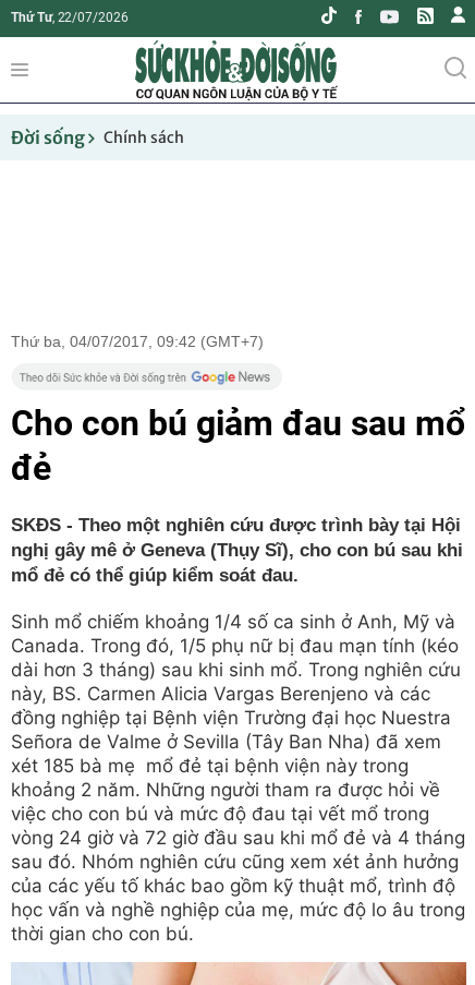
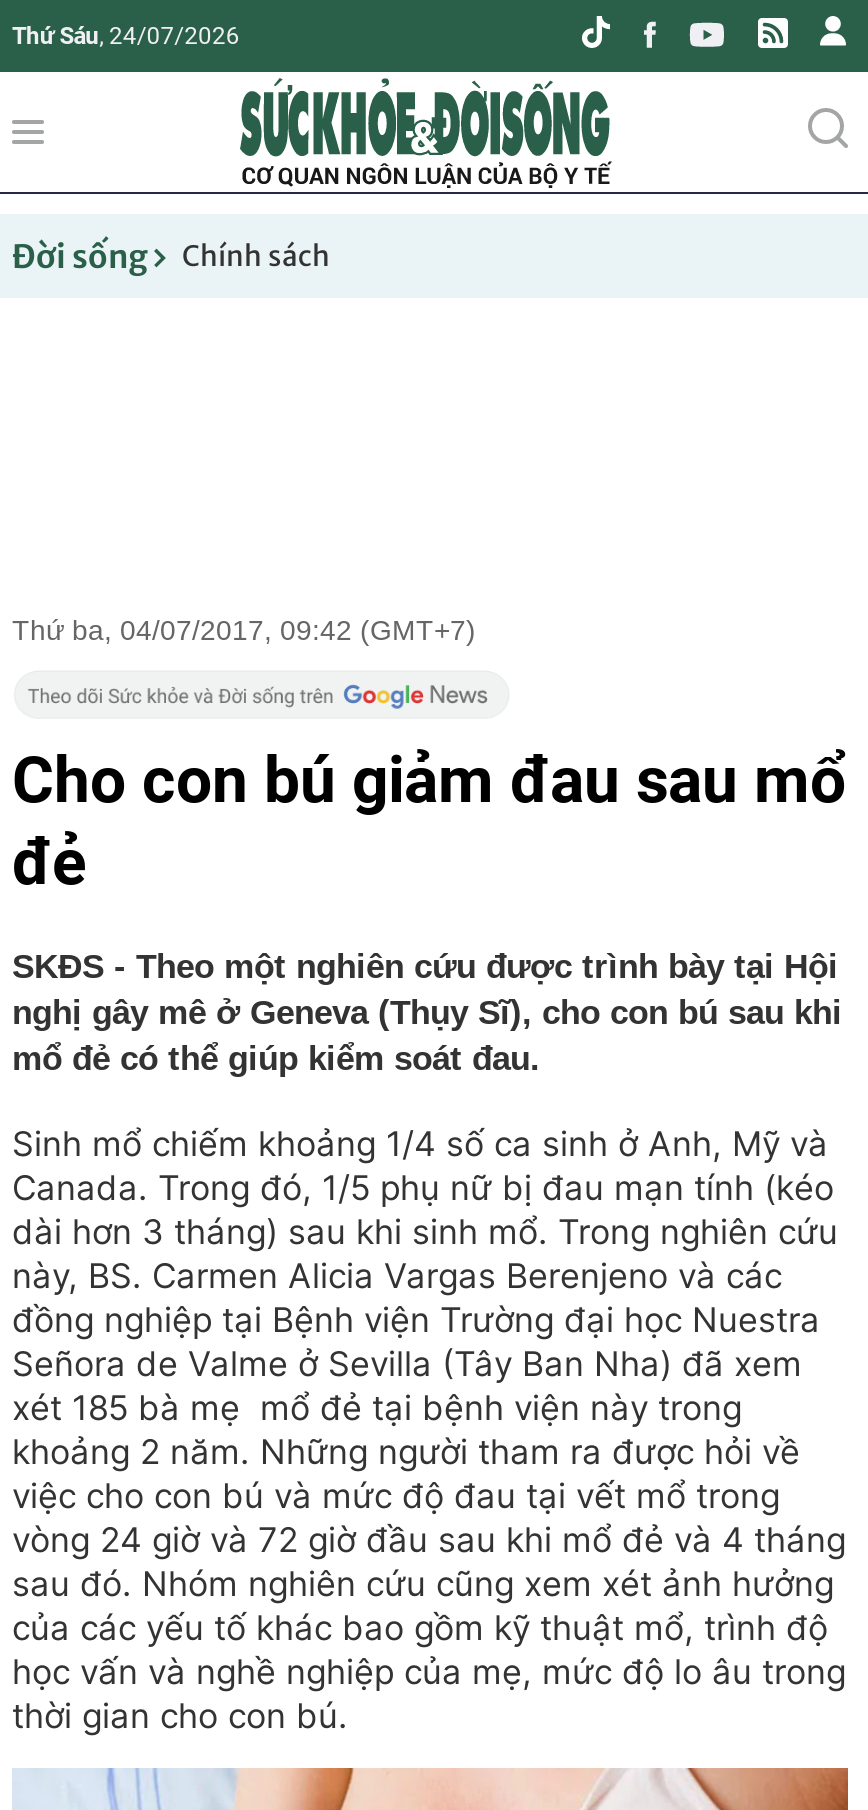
- Thứ Tư, 22/07/2026
+ Thứ Sáu, 24/07/2026
